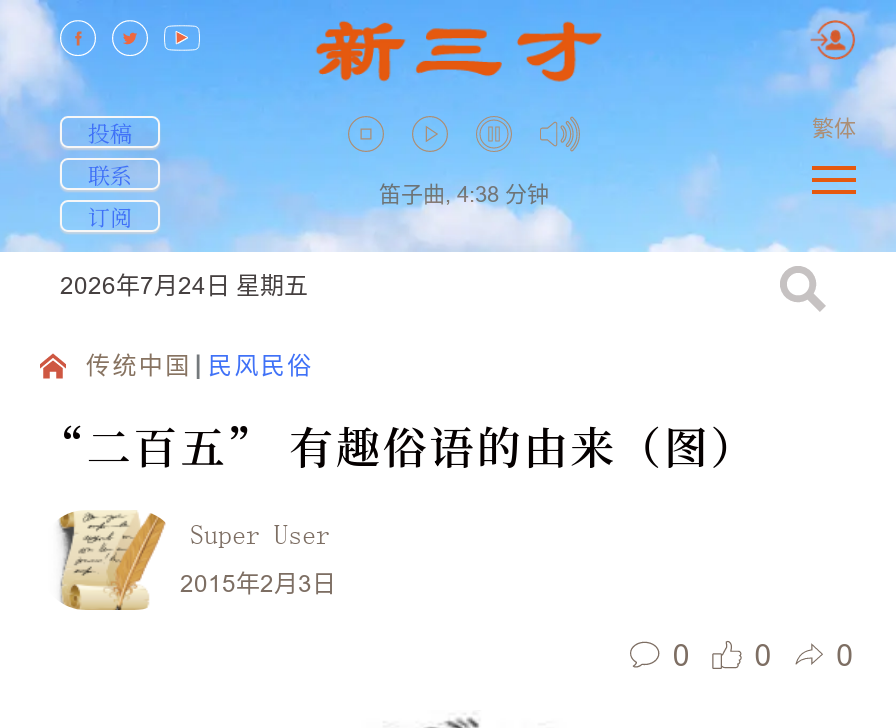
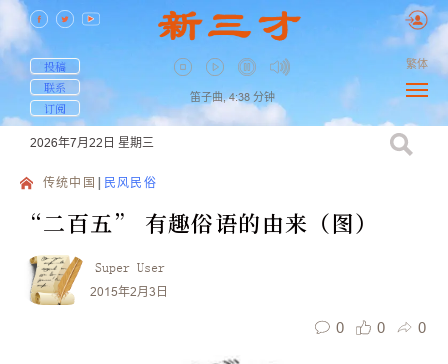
- 2026年7月24日 星期五
+ 2026年7月22日 星期三
